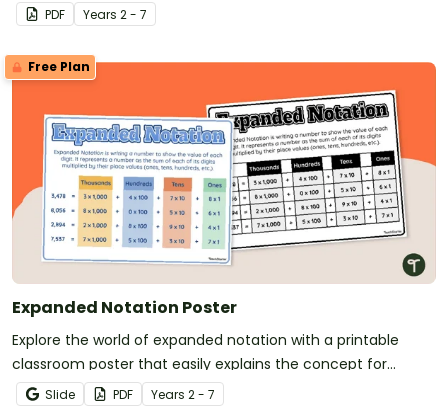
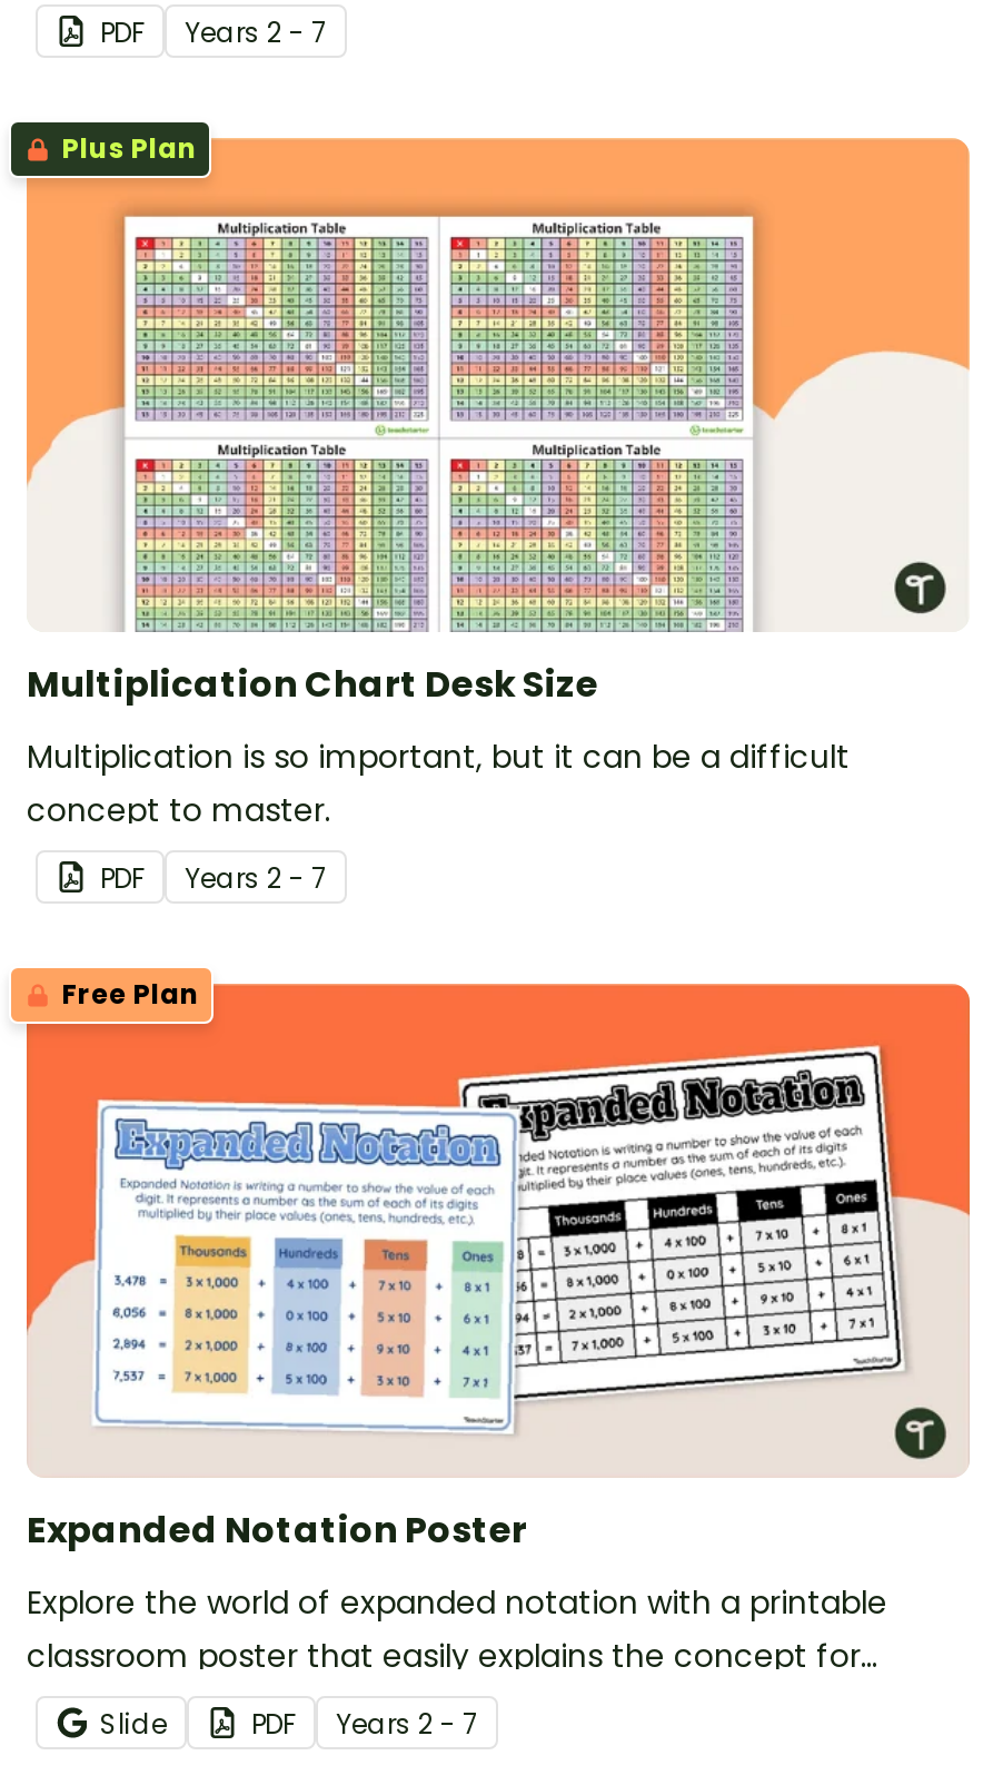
+ [image]
+ Plus Plan

+ Multiplication Chart Desk Size
+ Multiplication is so important, but it can be a difficult
+ concept to master.
+ PDF
+ Year s 2 - 7
